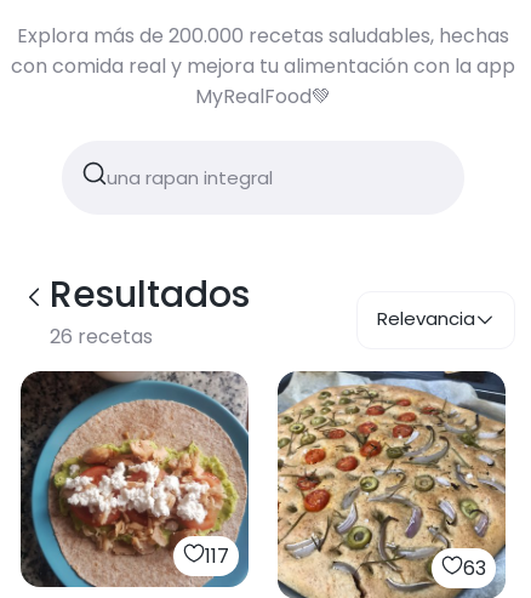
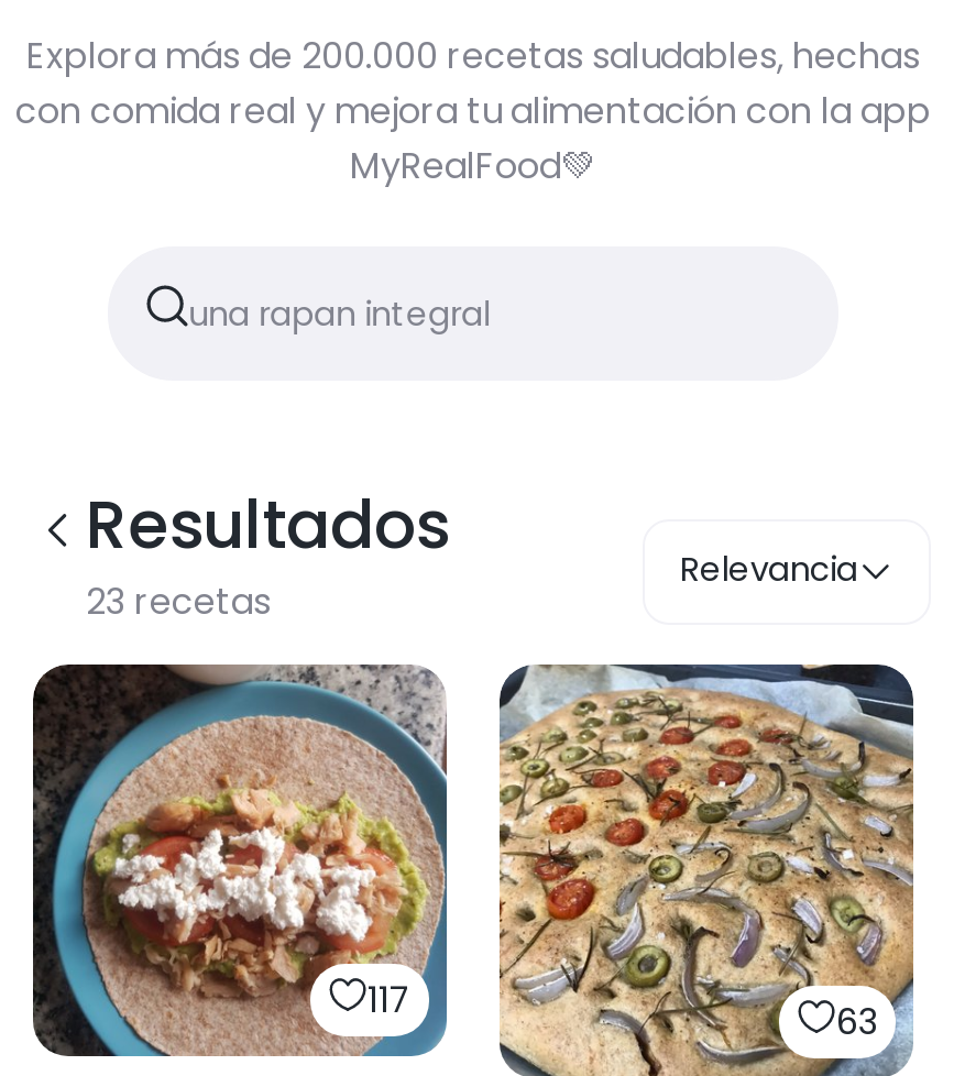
- 26 recetas
+ 23 recetas
